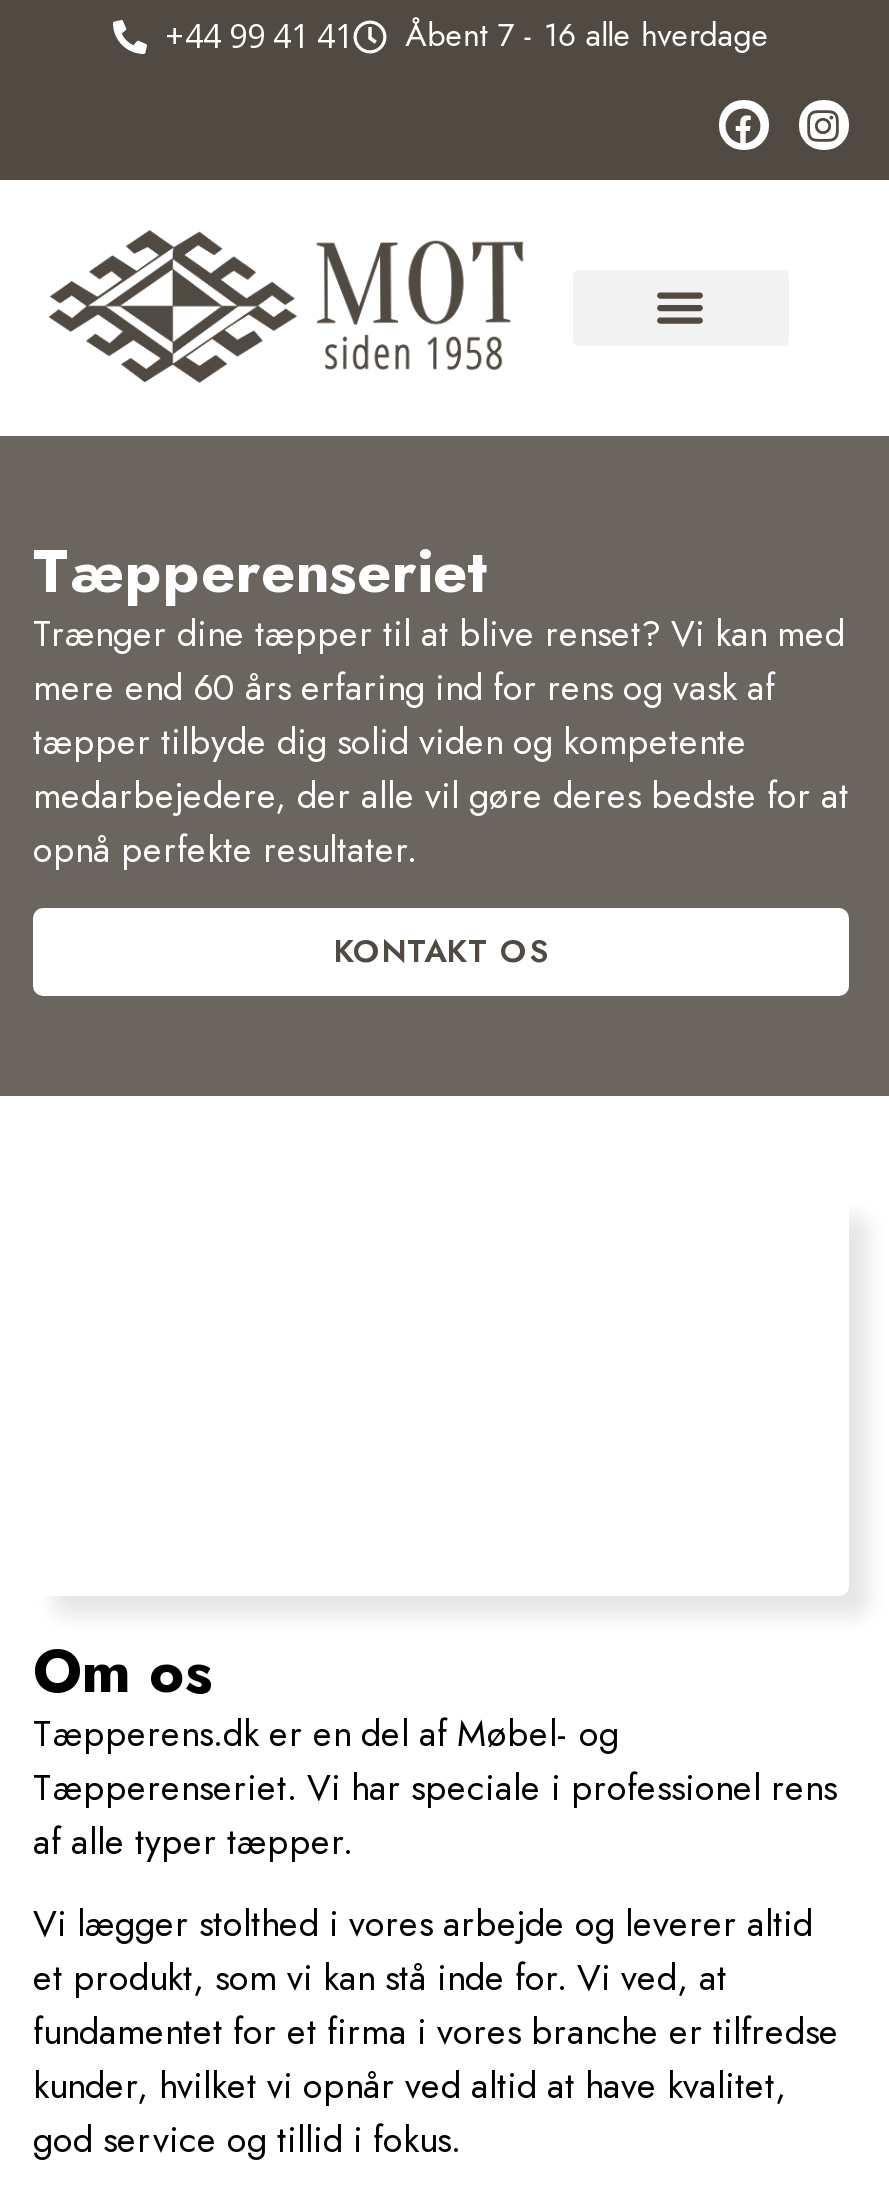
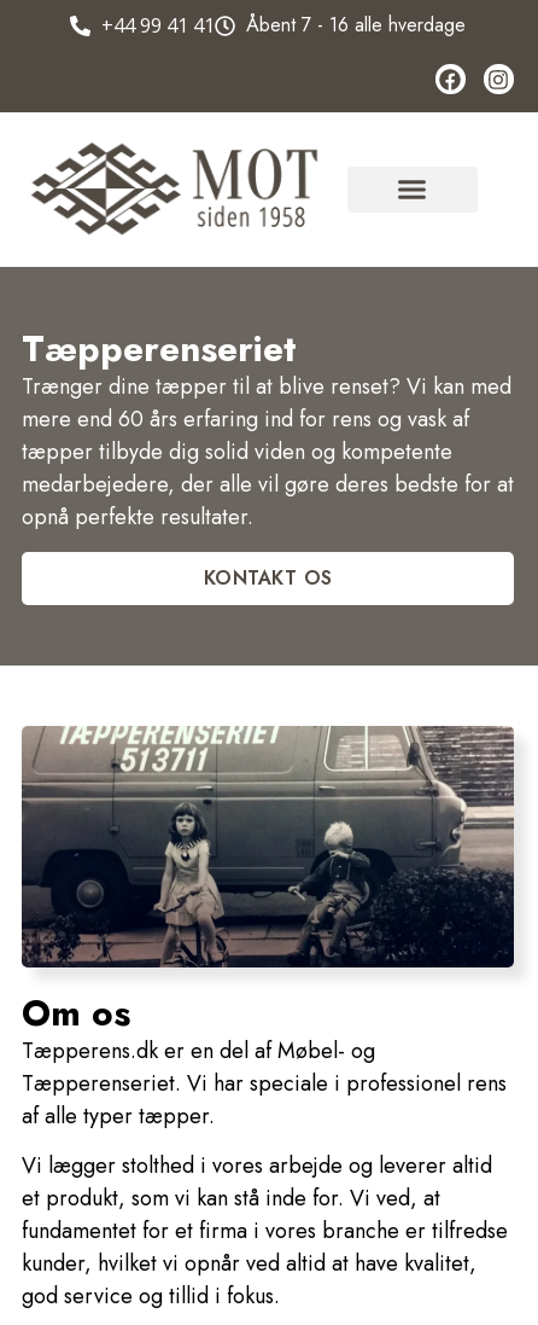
+ [image]
